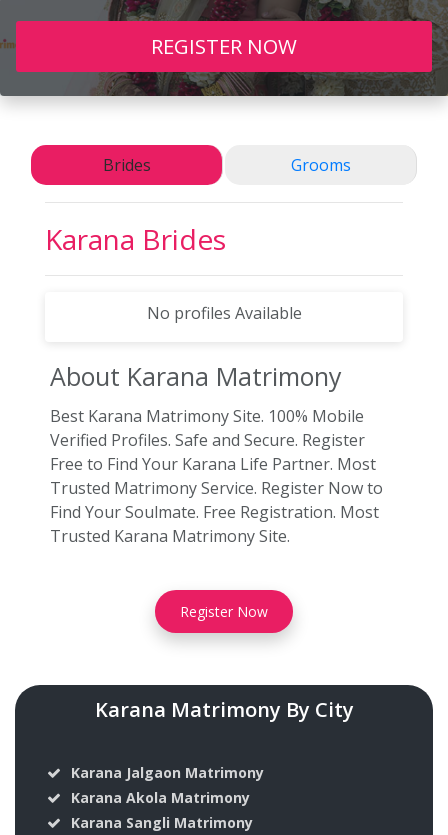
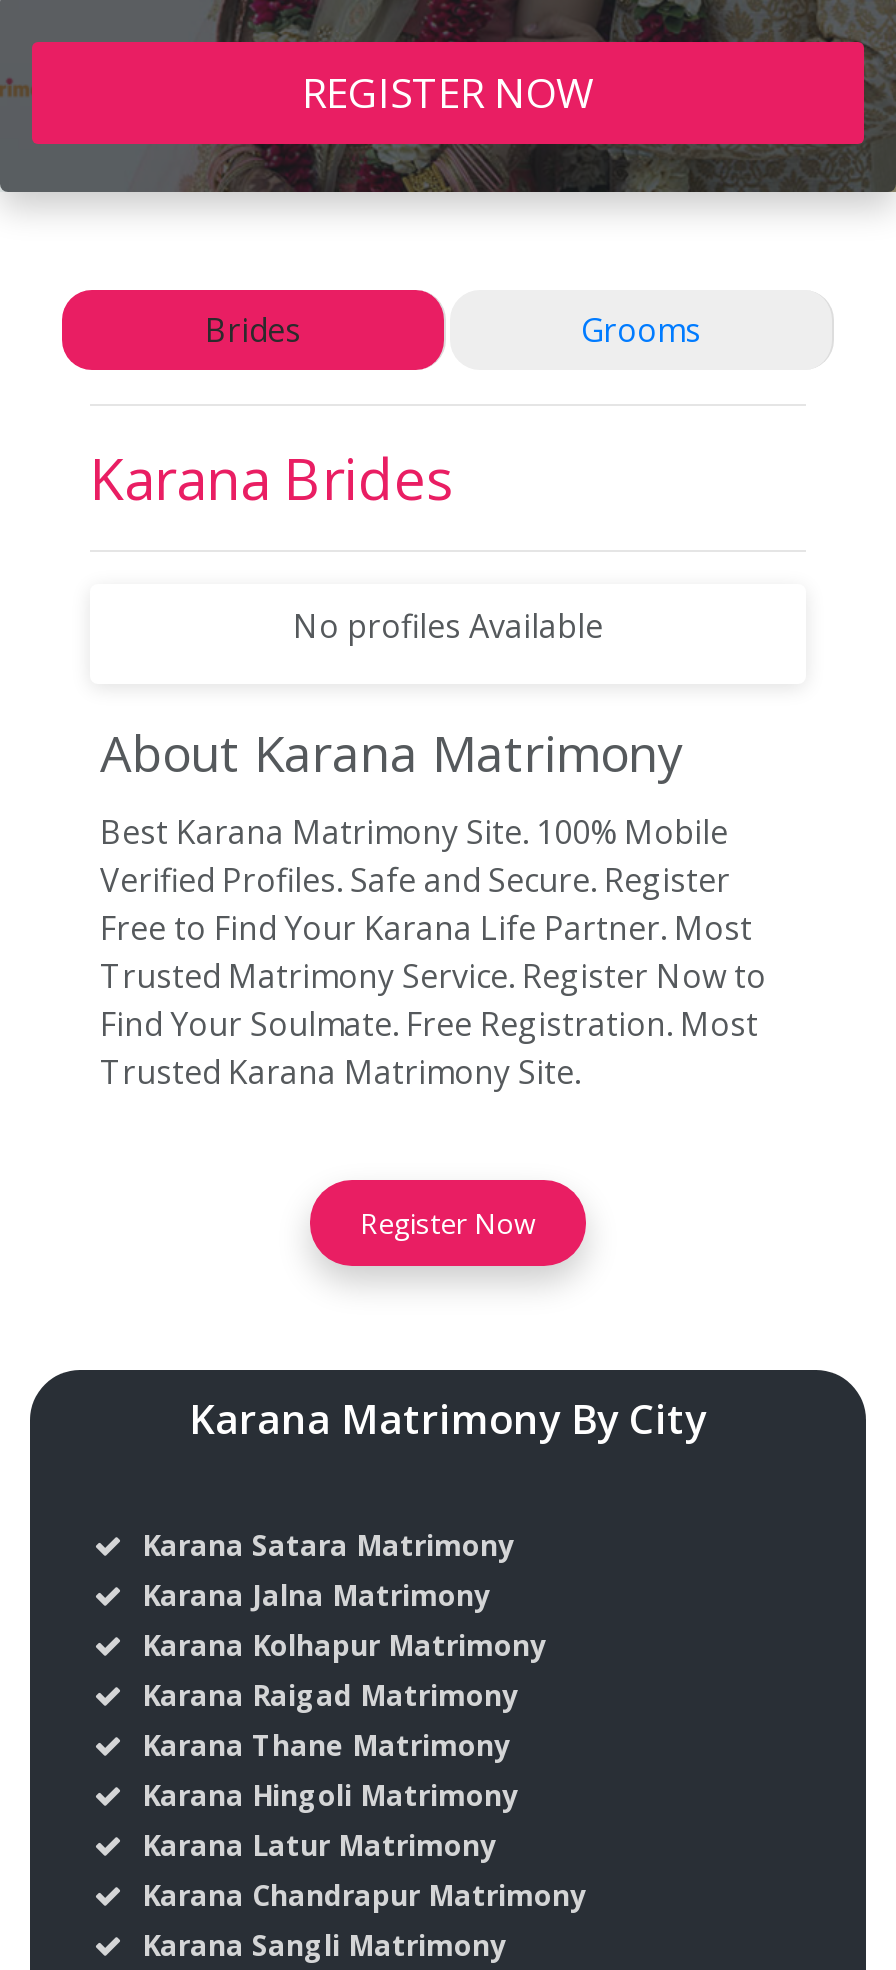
- Karana Jalgaon Matrimony
- Karana Akola Matrimony
+ Karana Satara Matrimony
+ Karana Jalna Matrimony
+ Karana Kolhapur Matrimony
+ Karana Raigad Matrimony
+ Karana Thane Matrimony
+ Karana Hingoli Matrimony
+ Karana Latur Matrimony
+ Karana Chandrapur Matrimony
